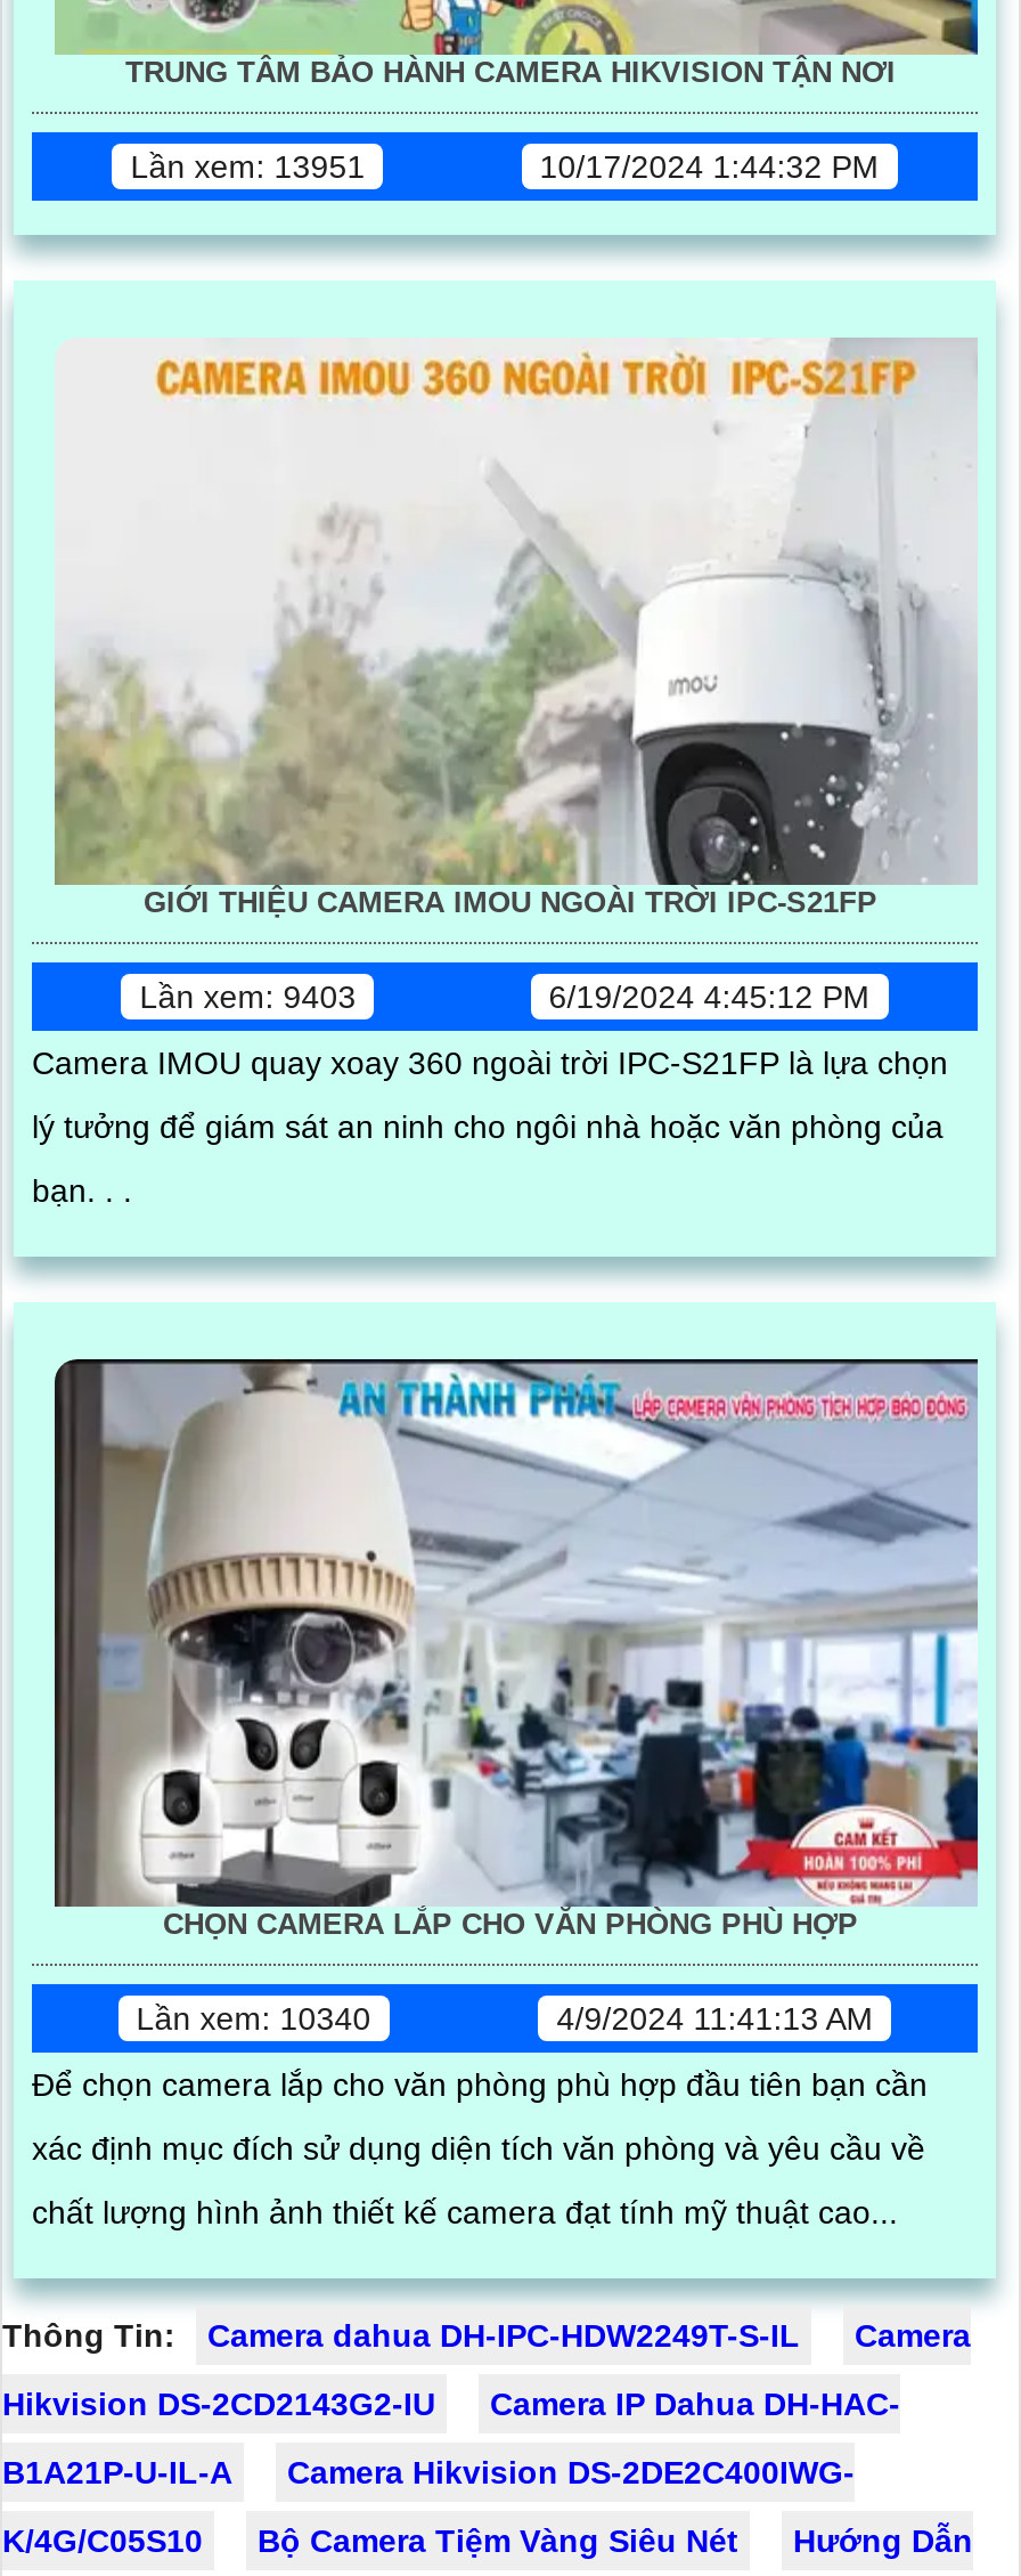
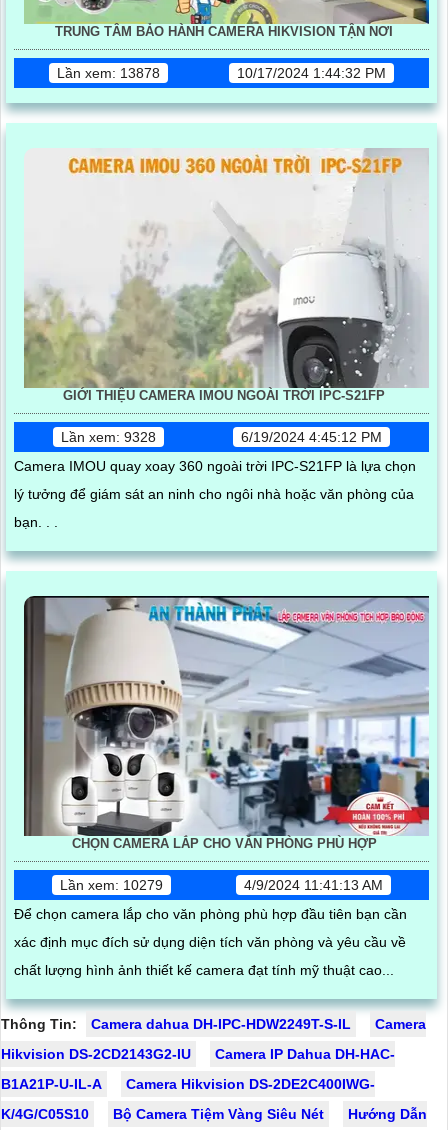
- Lần xem: 13951
+ Lần xem: 13878

- Lần xem: 9403
+ Lần xem: 9328

- Lần xem: 10340
+ Lần xem: 10279
